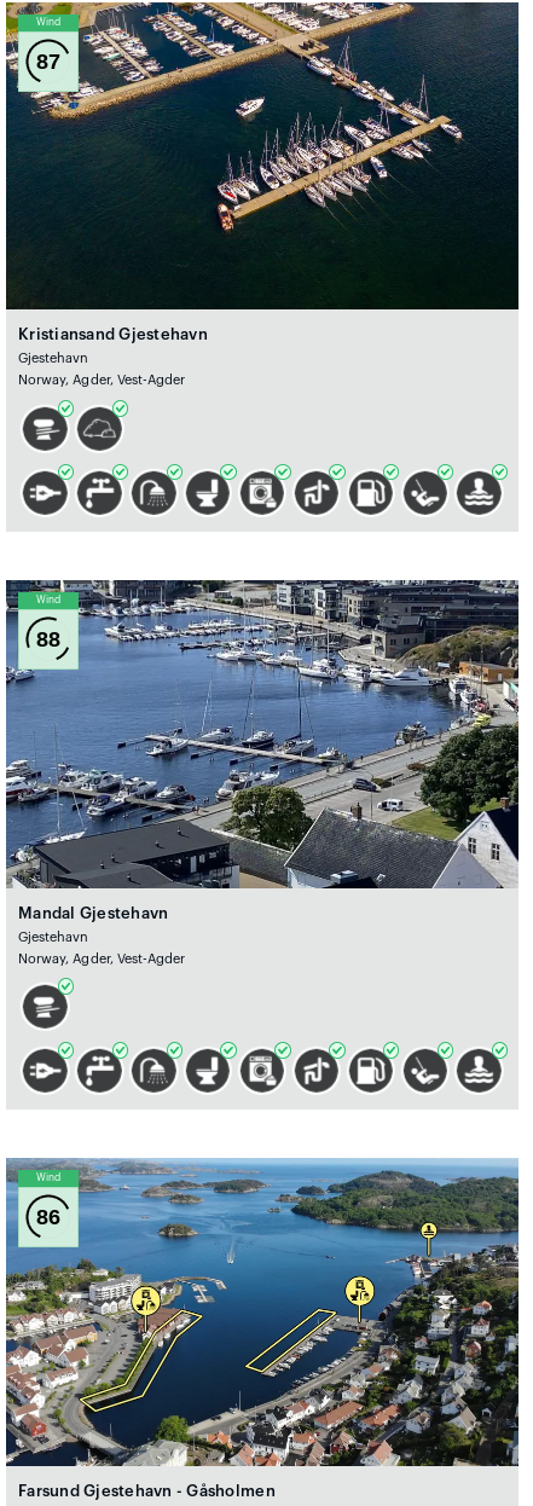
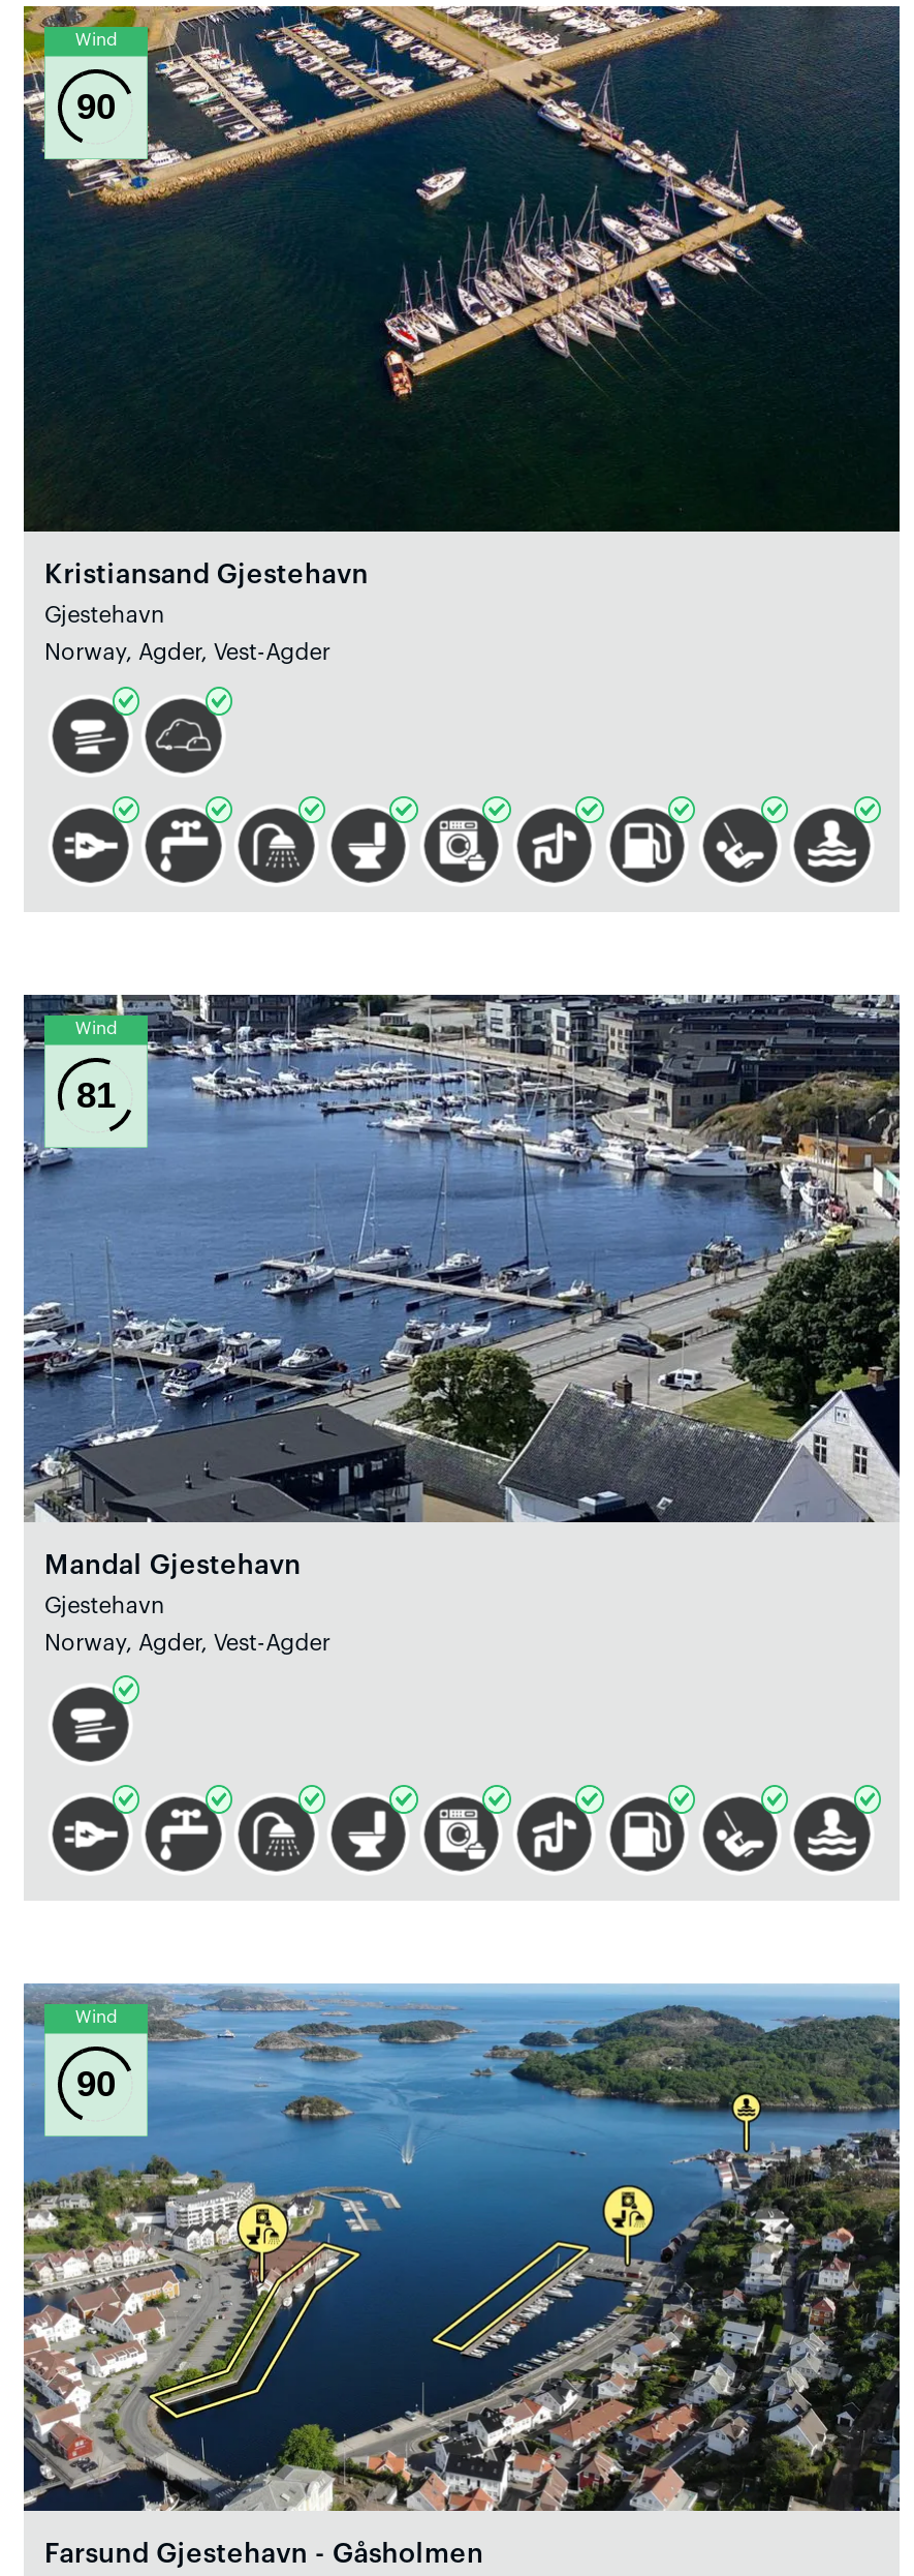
- 87
+ 90

- 88
+ 81

- 86
+ 90
